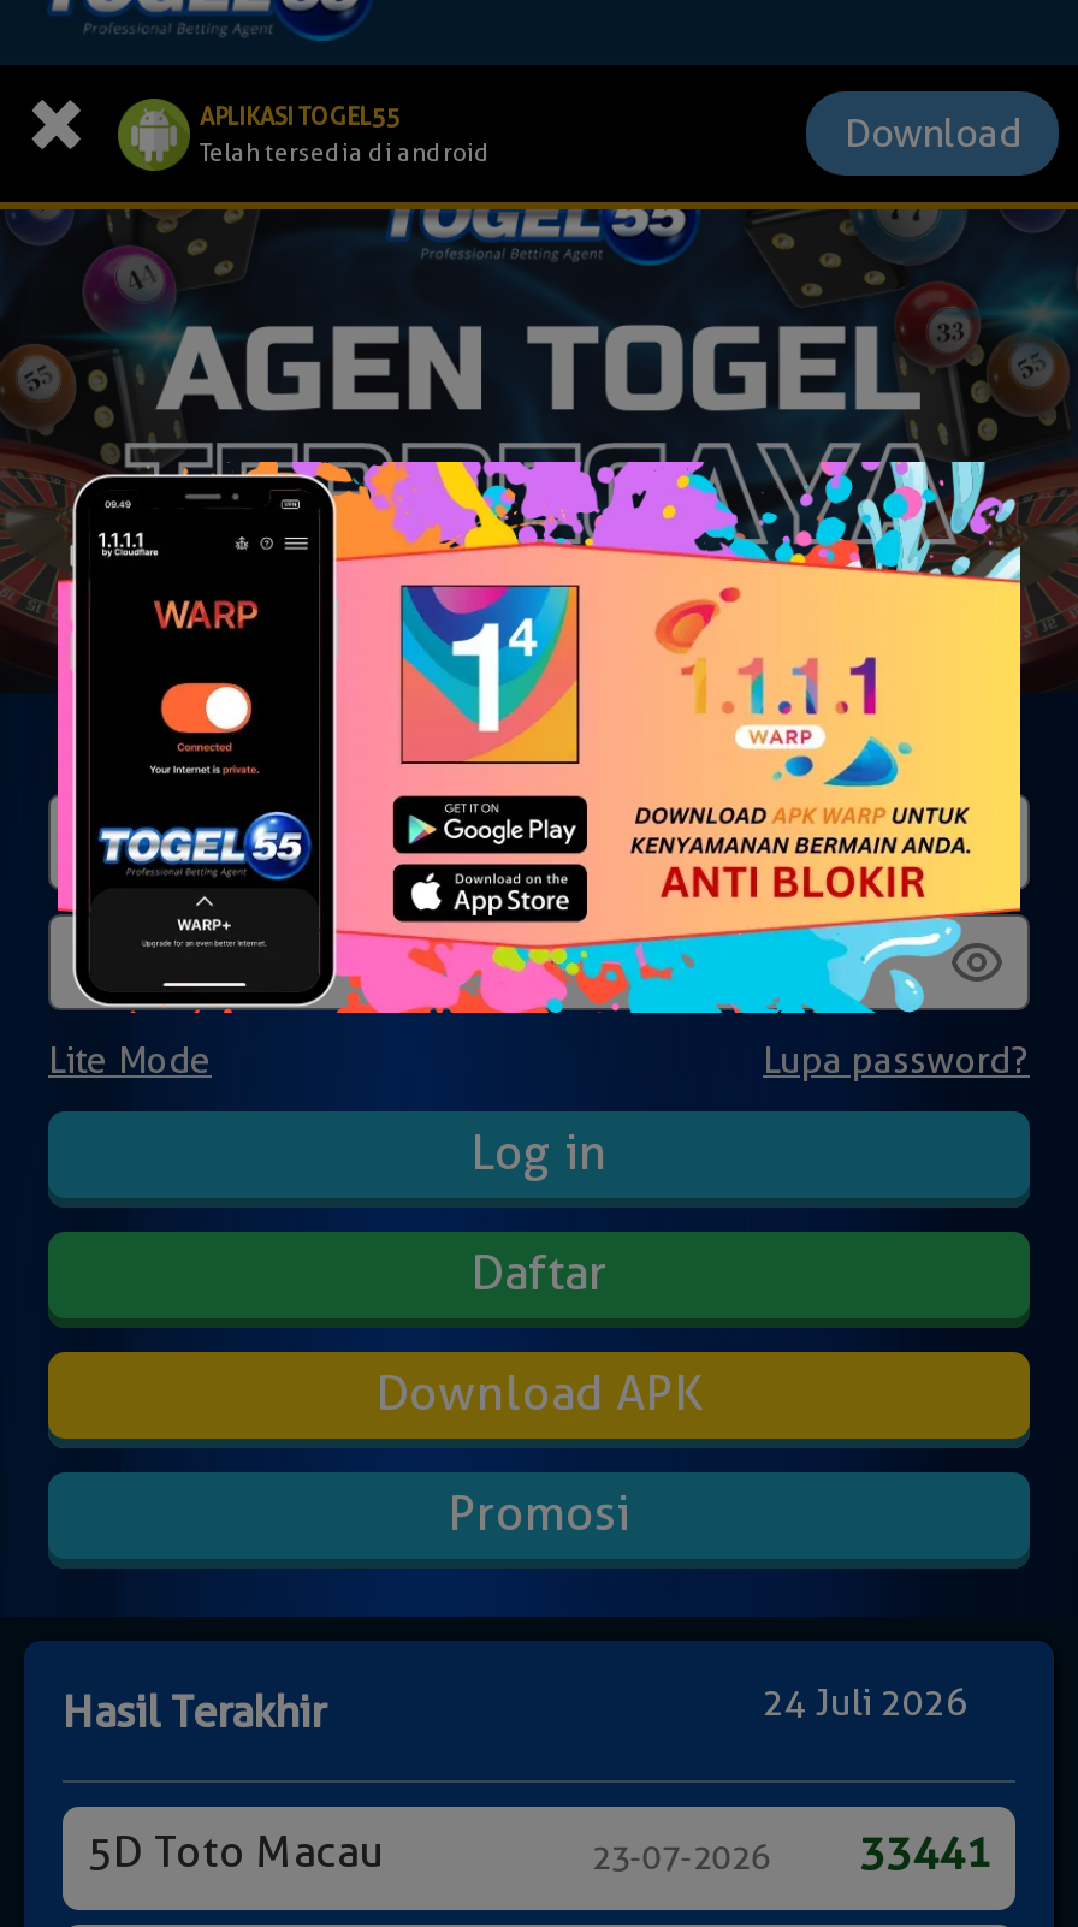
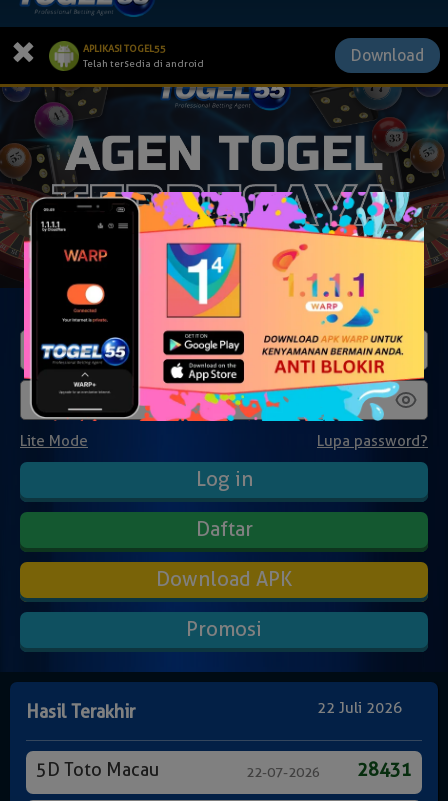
- 24 Juli 2026
+ 22 Juli 2026

- 23-07-2026
+ 22-07-2026

- 33441
+ 28431
